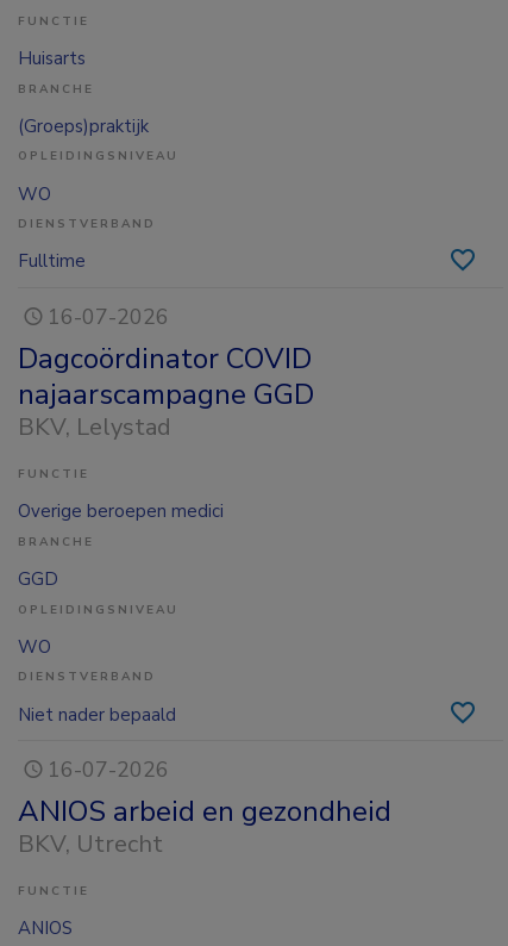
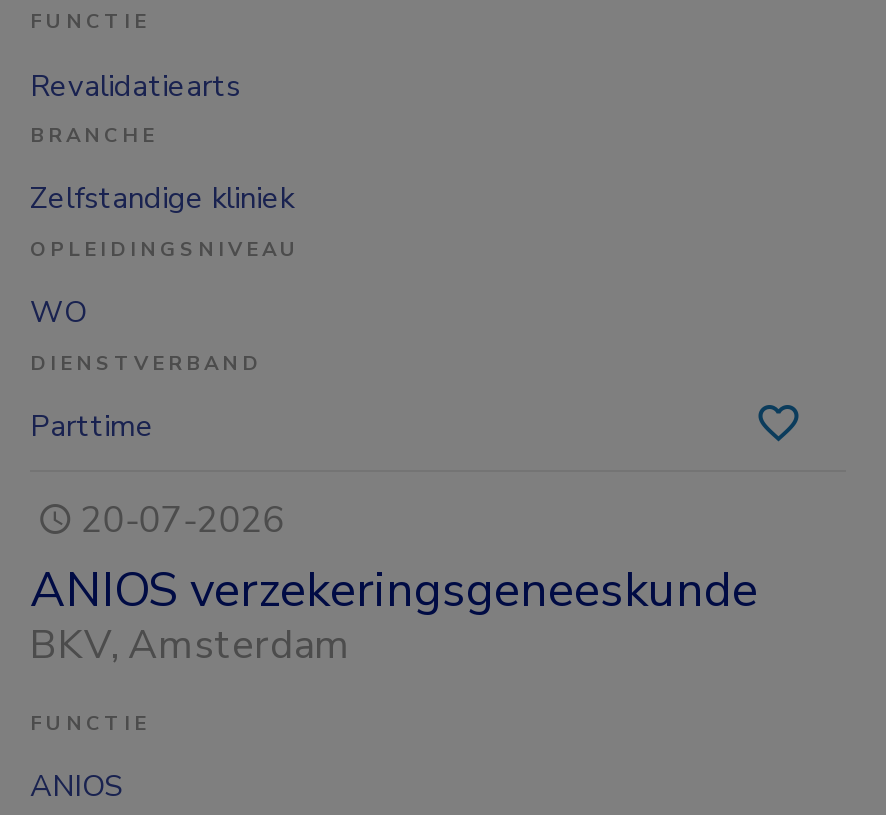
- Huisarts
+ Revalidatiearts

- (Groeps)praktijk
+ Zelfstandige kliniek

- Fulltime
- 16-07-2026
- Dagcoördinator COVID
- najaarscampagne GGD
- BKV, Lelystad
- FUNCTIE
- Overige beroepen medici
- BRANCHE
- GGD
- OPLEIDINGSNIVEAU
- WO
- DIENSTVERBAND
- Niet nader bepaald
- 16-07-2026
- ANIOS arbeid en gezondheid
- BKV, Utrecht
+ Parttime
+ 20-07-2026
+ ANIOS verzekeringsgeneeskunde
+ BKV, Amsterdam
